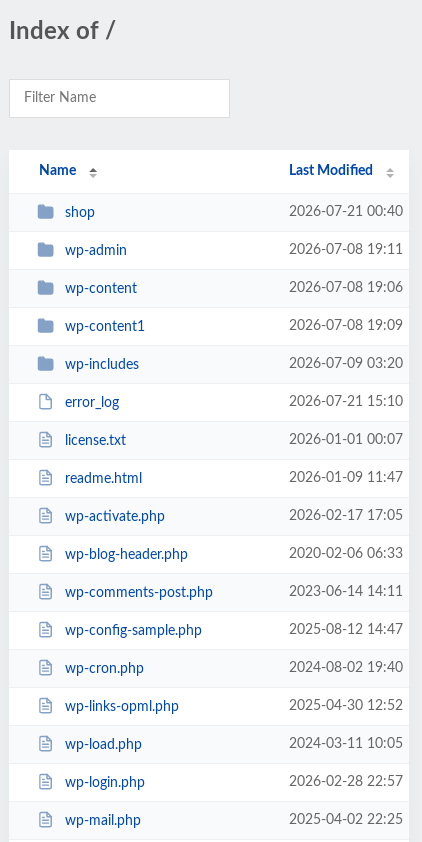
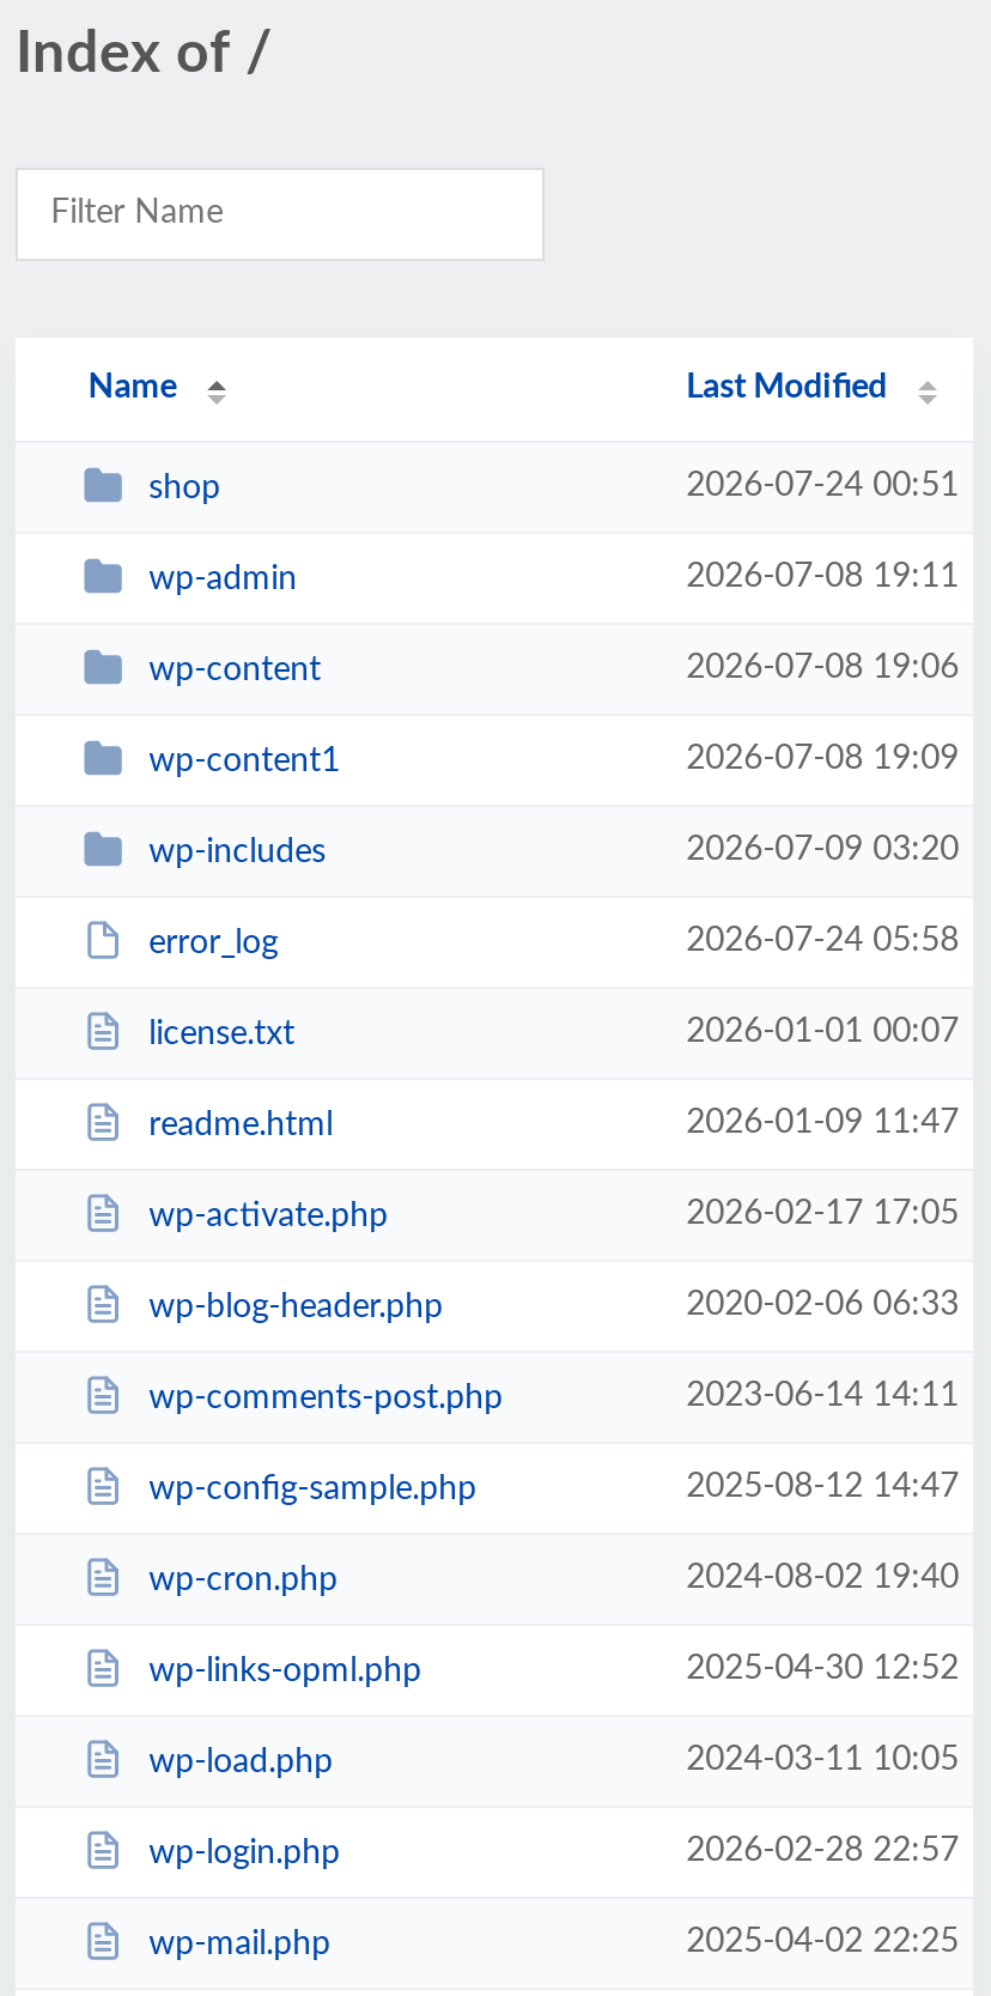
- 2026-07-21 00:40
+ 2026-07-24 00:51

- 2026-07-21 15:10
+ 2026-07-24 05:58
